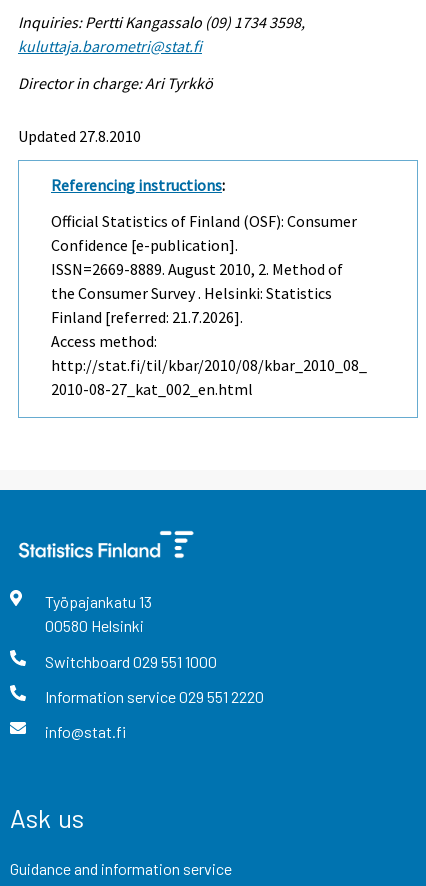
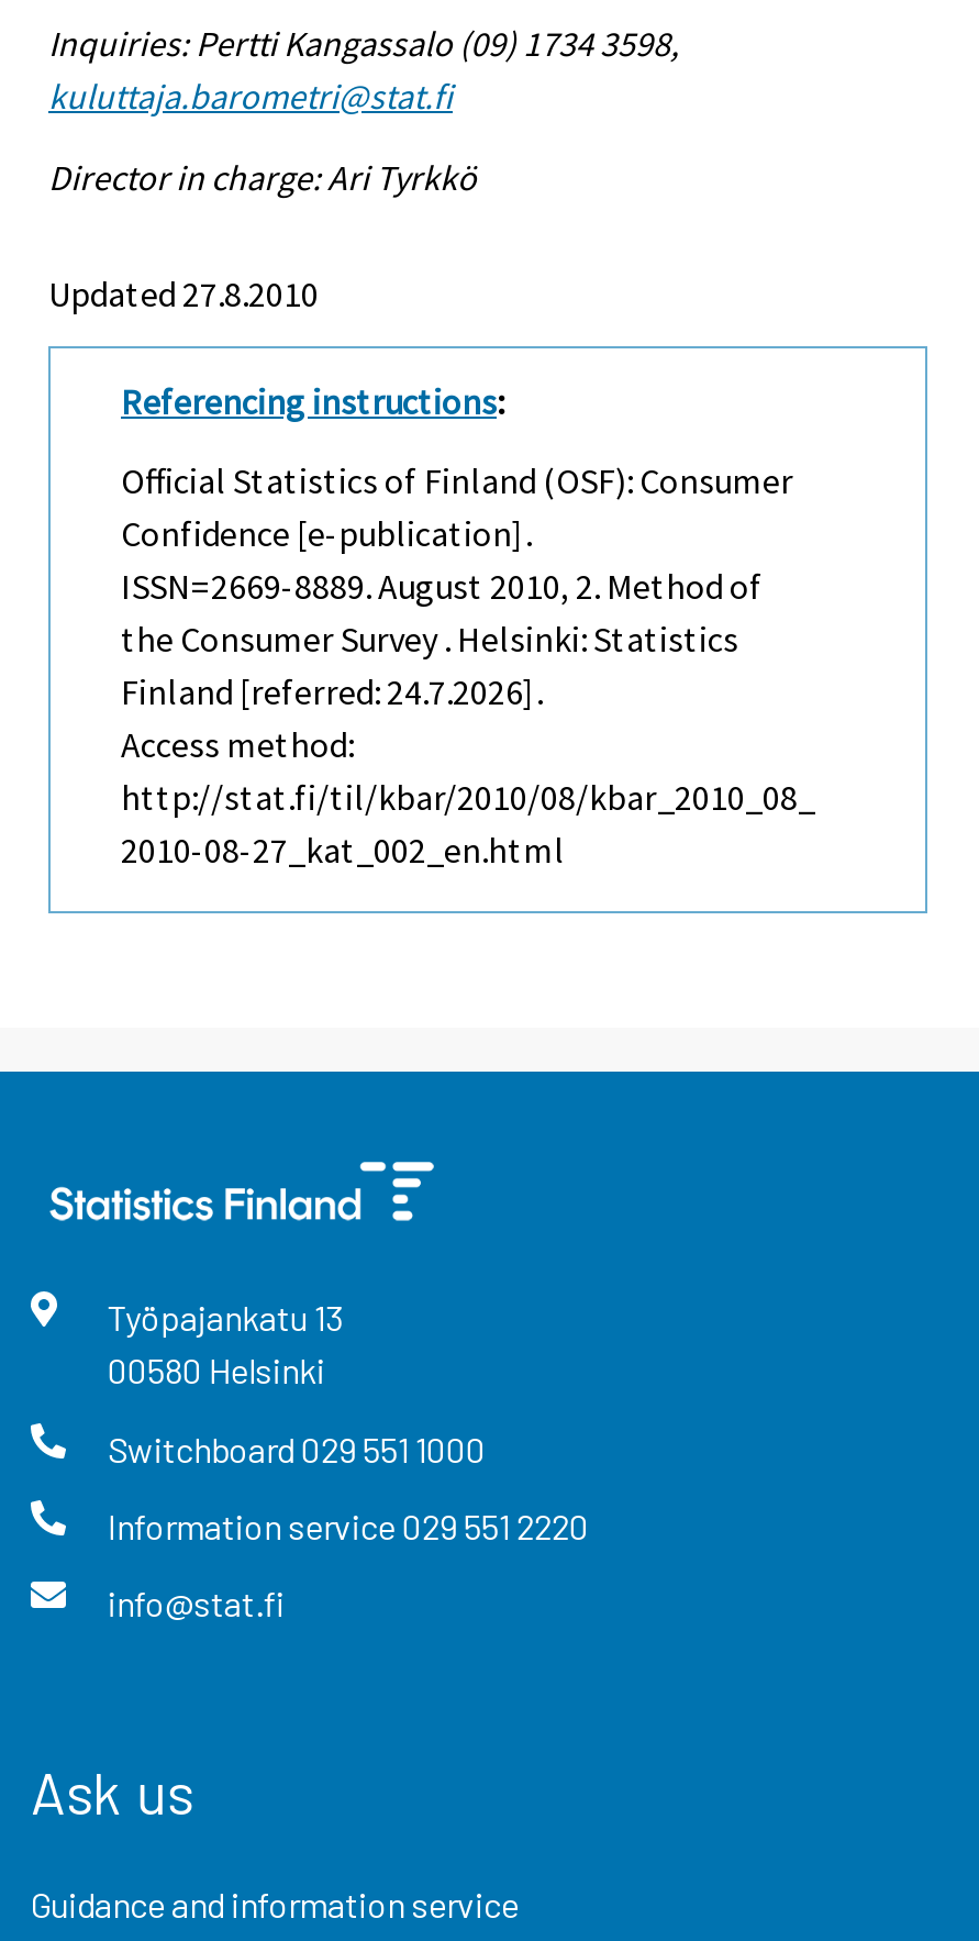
- Finland [referred: 21.7.2026].
+ Finland [referred: 24.7.2026].
